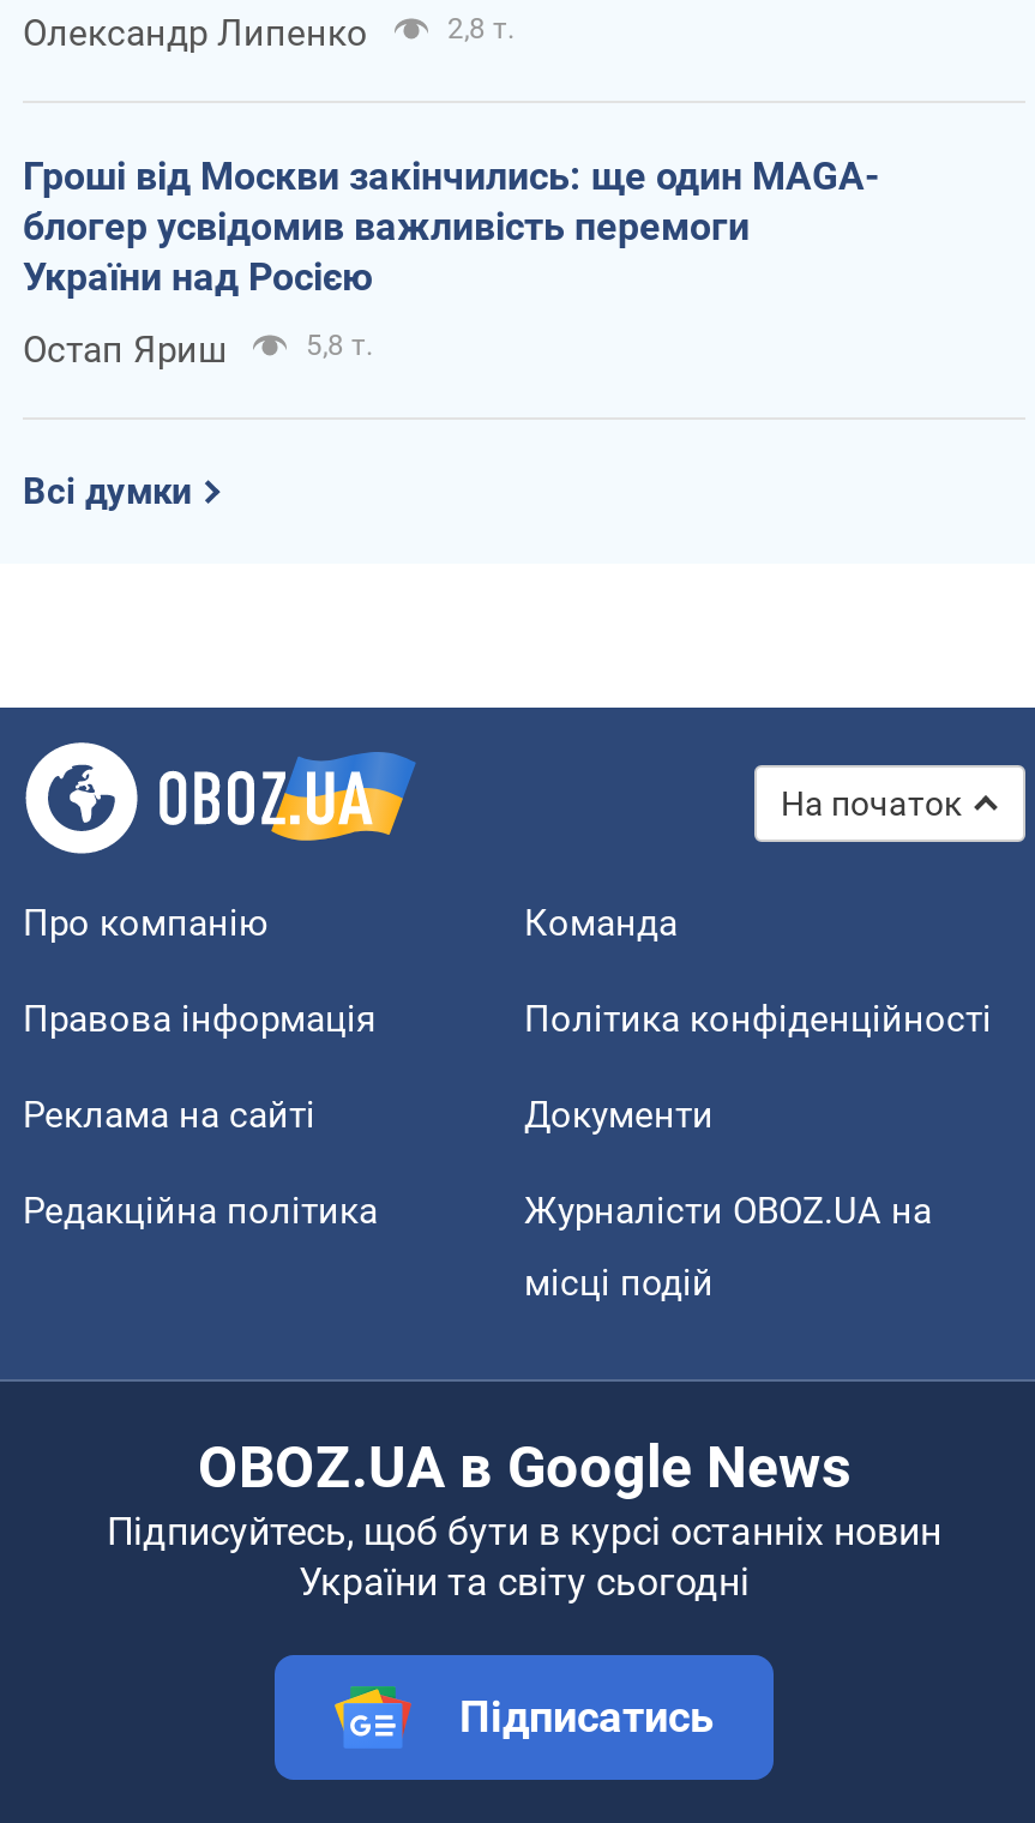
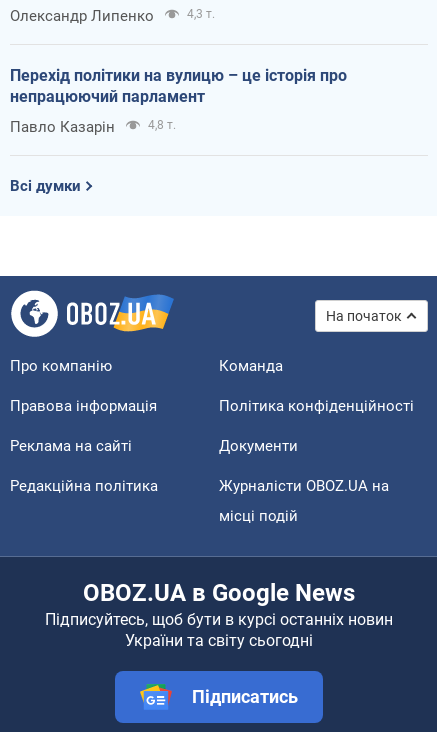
- 2,8 т.
+ 4,3 т.

- Гроші від Москви закінчились: ще один MAGA-
- блогер усвідомив важливість перемоги
- України над Росією
+ Перехід політики на вулицю – це історія про
+ непрацюючий парламент

- Остап Яриш
- 5,8 т.
+ Павло Казарін
+ 4,8 т.
